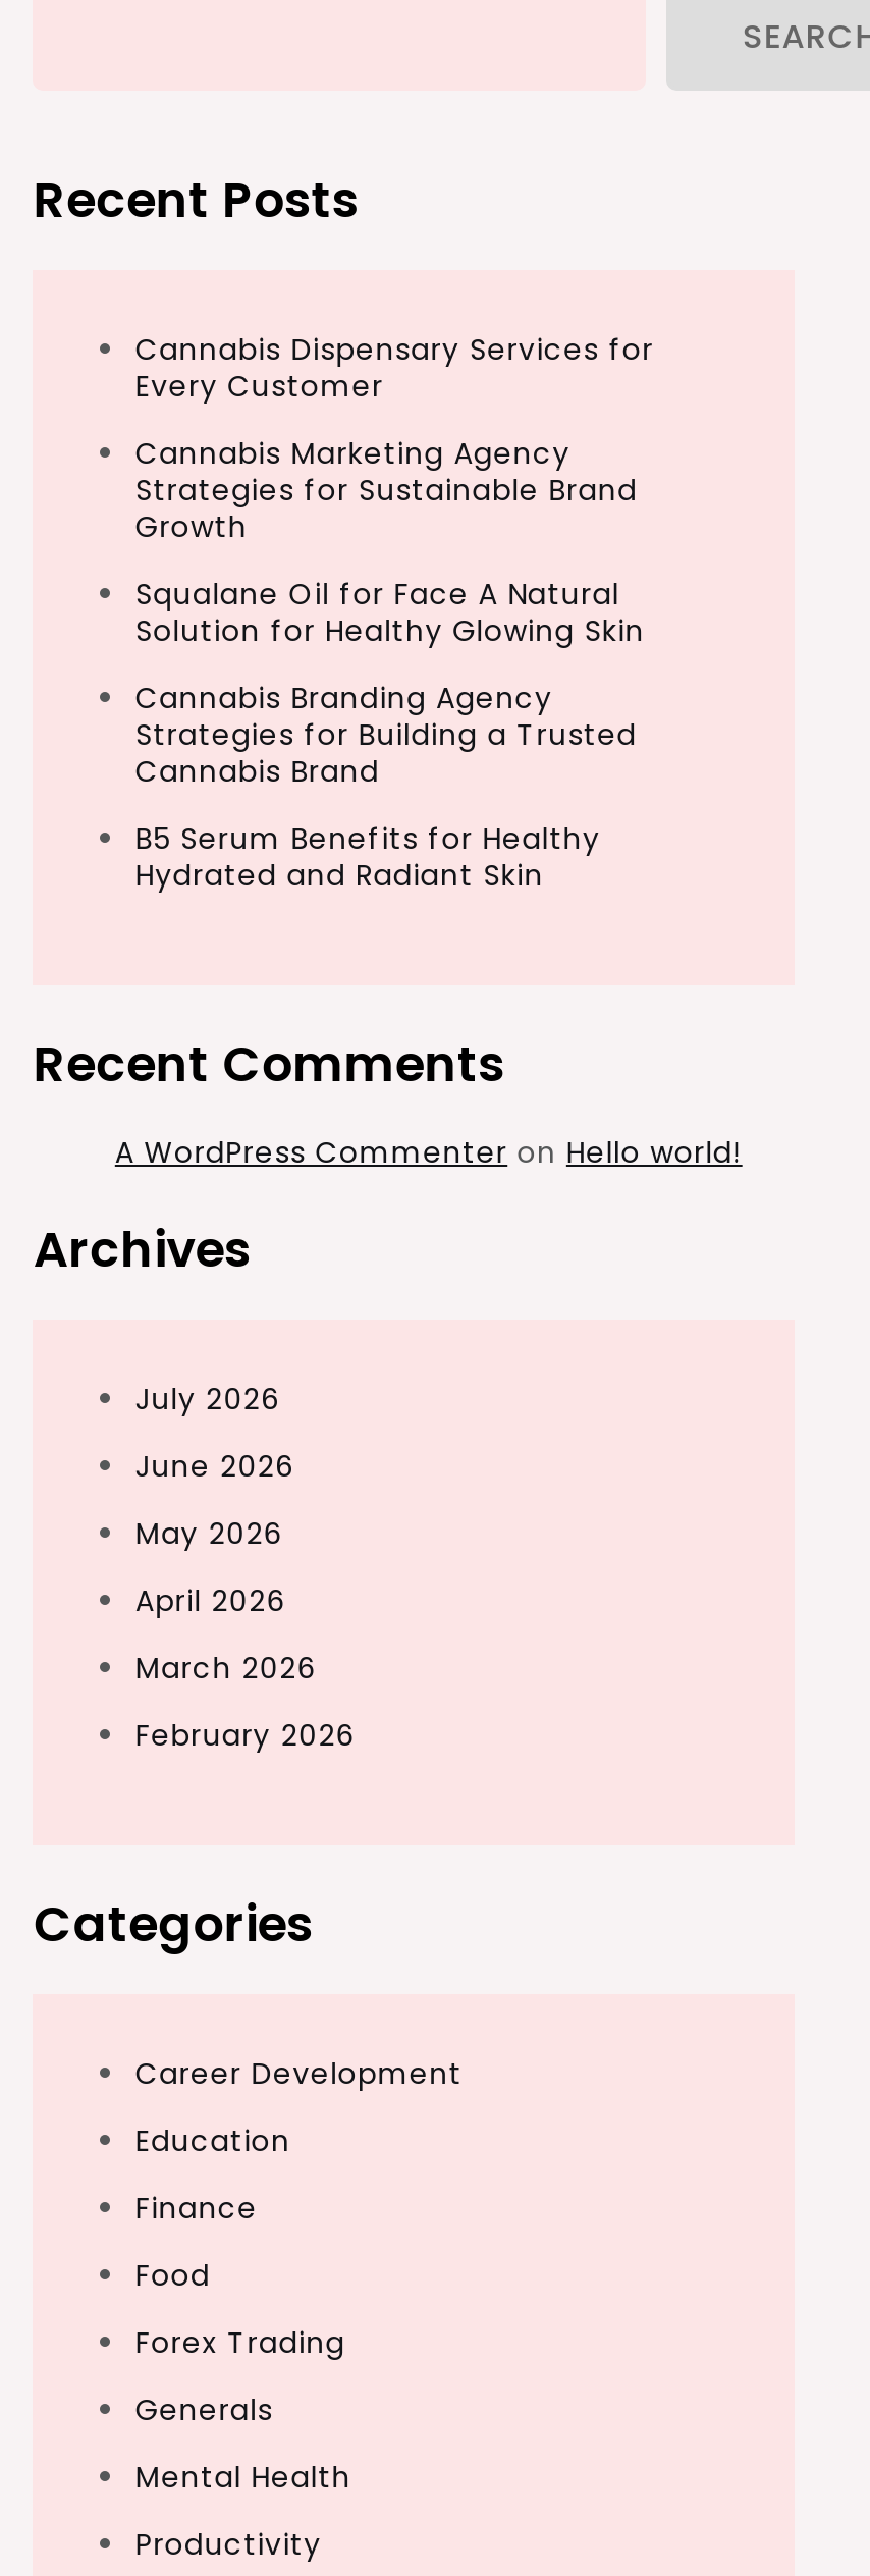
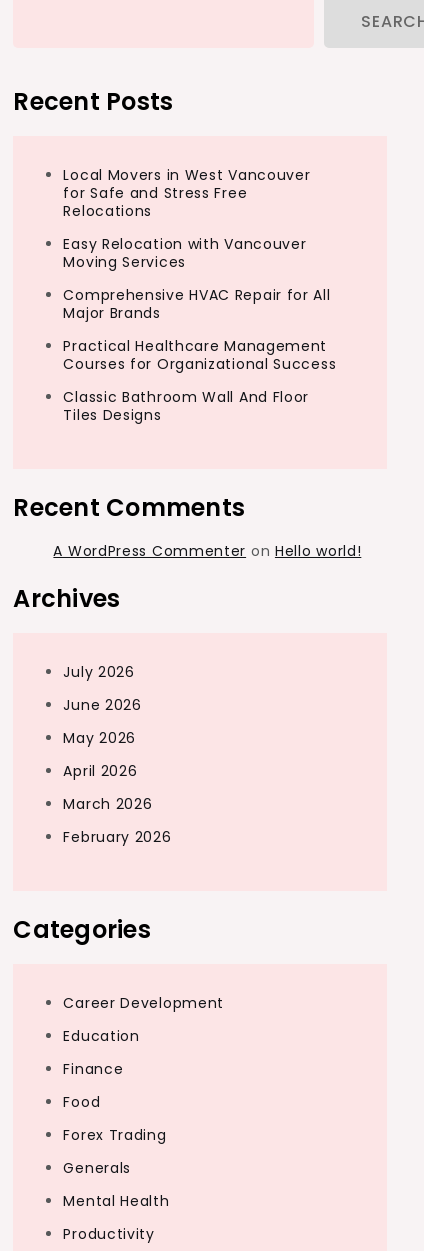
- Cannabis Dispensary Services for
- Every Customer
+ Local Movers in West Vancouver
+ for Safe and Stress Free
+ Relocations

- Cannabis Marketing Agency
- Strategies for Sustainable Brand
- Growth
+ Easy Relocation with Vancouver
+ Moving Services

- Squalane Oil for Face A Natural
- Solution for Healthy Glowing Skin
+ Comprehensive HVAC Repair for All
+ Major Brands

- Cannabis Branding Agency
- Strategies for Building a Trusted
- Cannabis Brand
+ Practical Healthcare Management
+ Courses for Organizational Success

- B5 Serum Benefits for Healthy
- Hydrated and Radiant Skin
+ Classic Bathroom Wall And Floor
+ Tiles Designs
